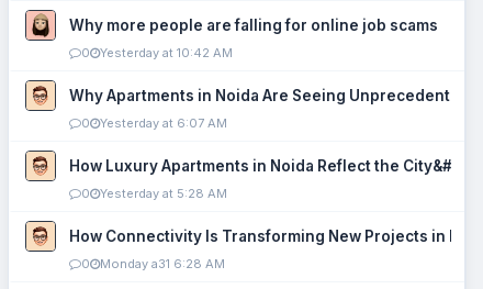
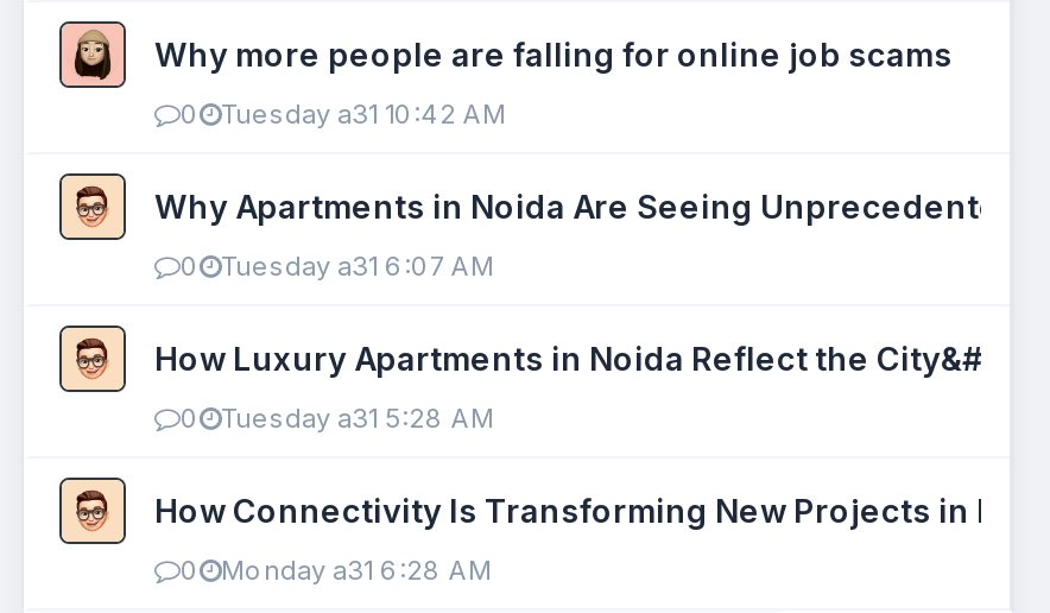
- Yesterday at 10:42 AM
+ Tuesday a31 10:42 AM

- Yesterday at 6:07 AM
+ Tuesday a31 6:07 AM

- Yesterday at 5:28 AM
+ Tuesday a31 5:28 AM
